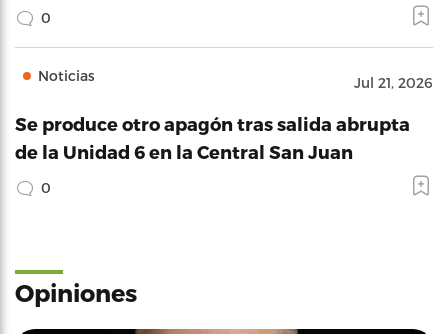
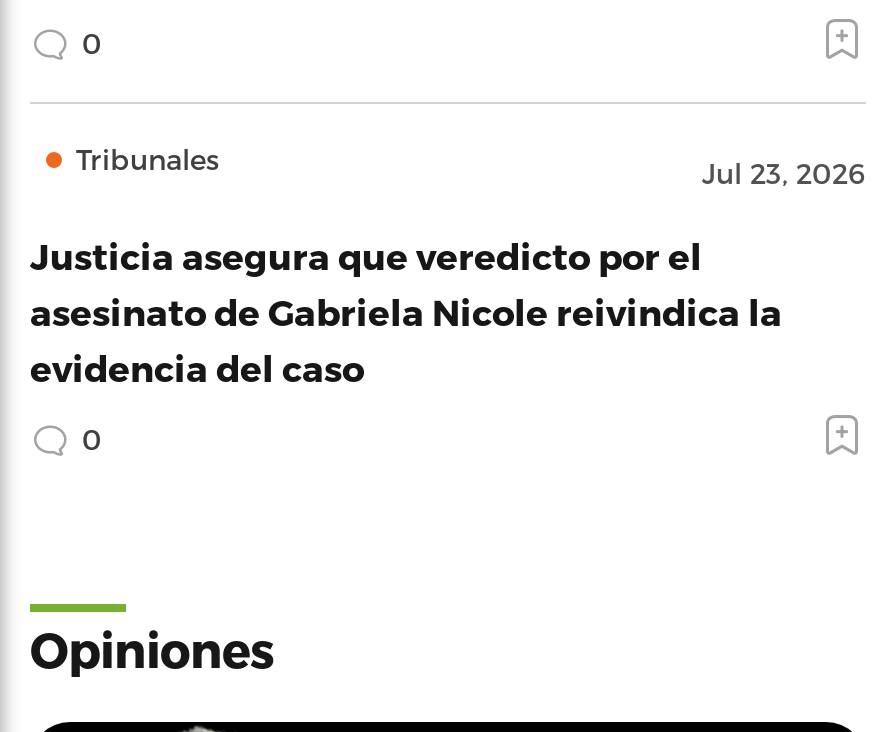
- Noticias
- Jul 21, 2026
+ Tribunales
+ Jul 23, 2026

- Se produce otro apagón tras salida abrupta
- de la Unidad 6 en la Central San Juan
+ Justicia asegura que veredicto por el
+ asesinato de Gabriela Nicole reivindica la
+ evidencia del caso
